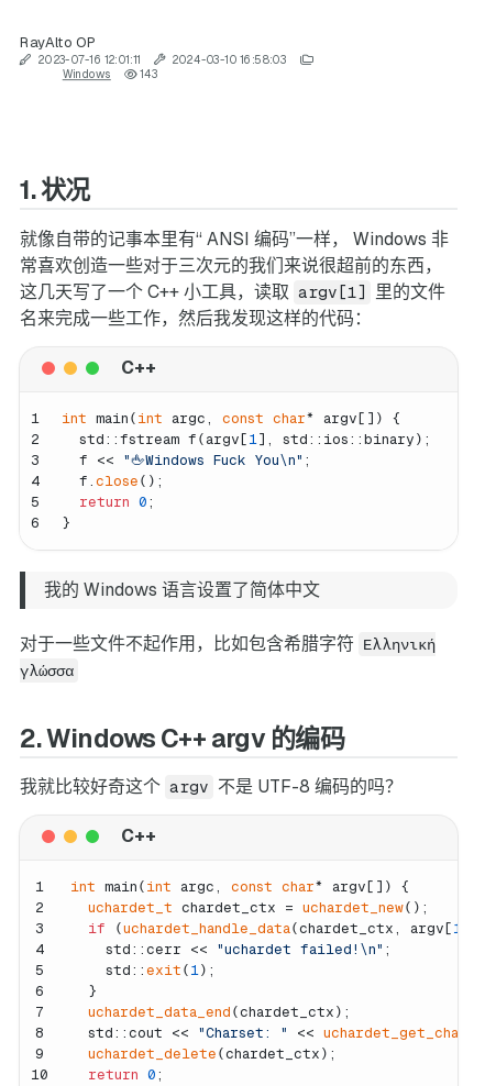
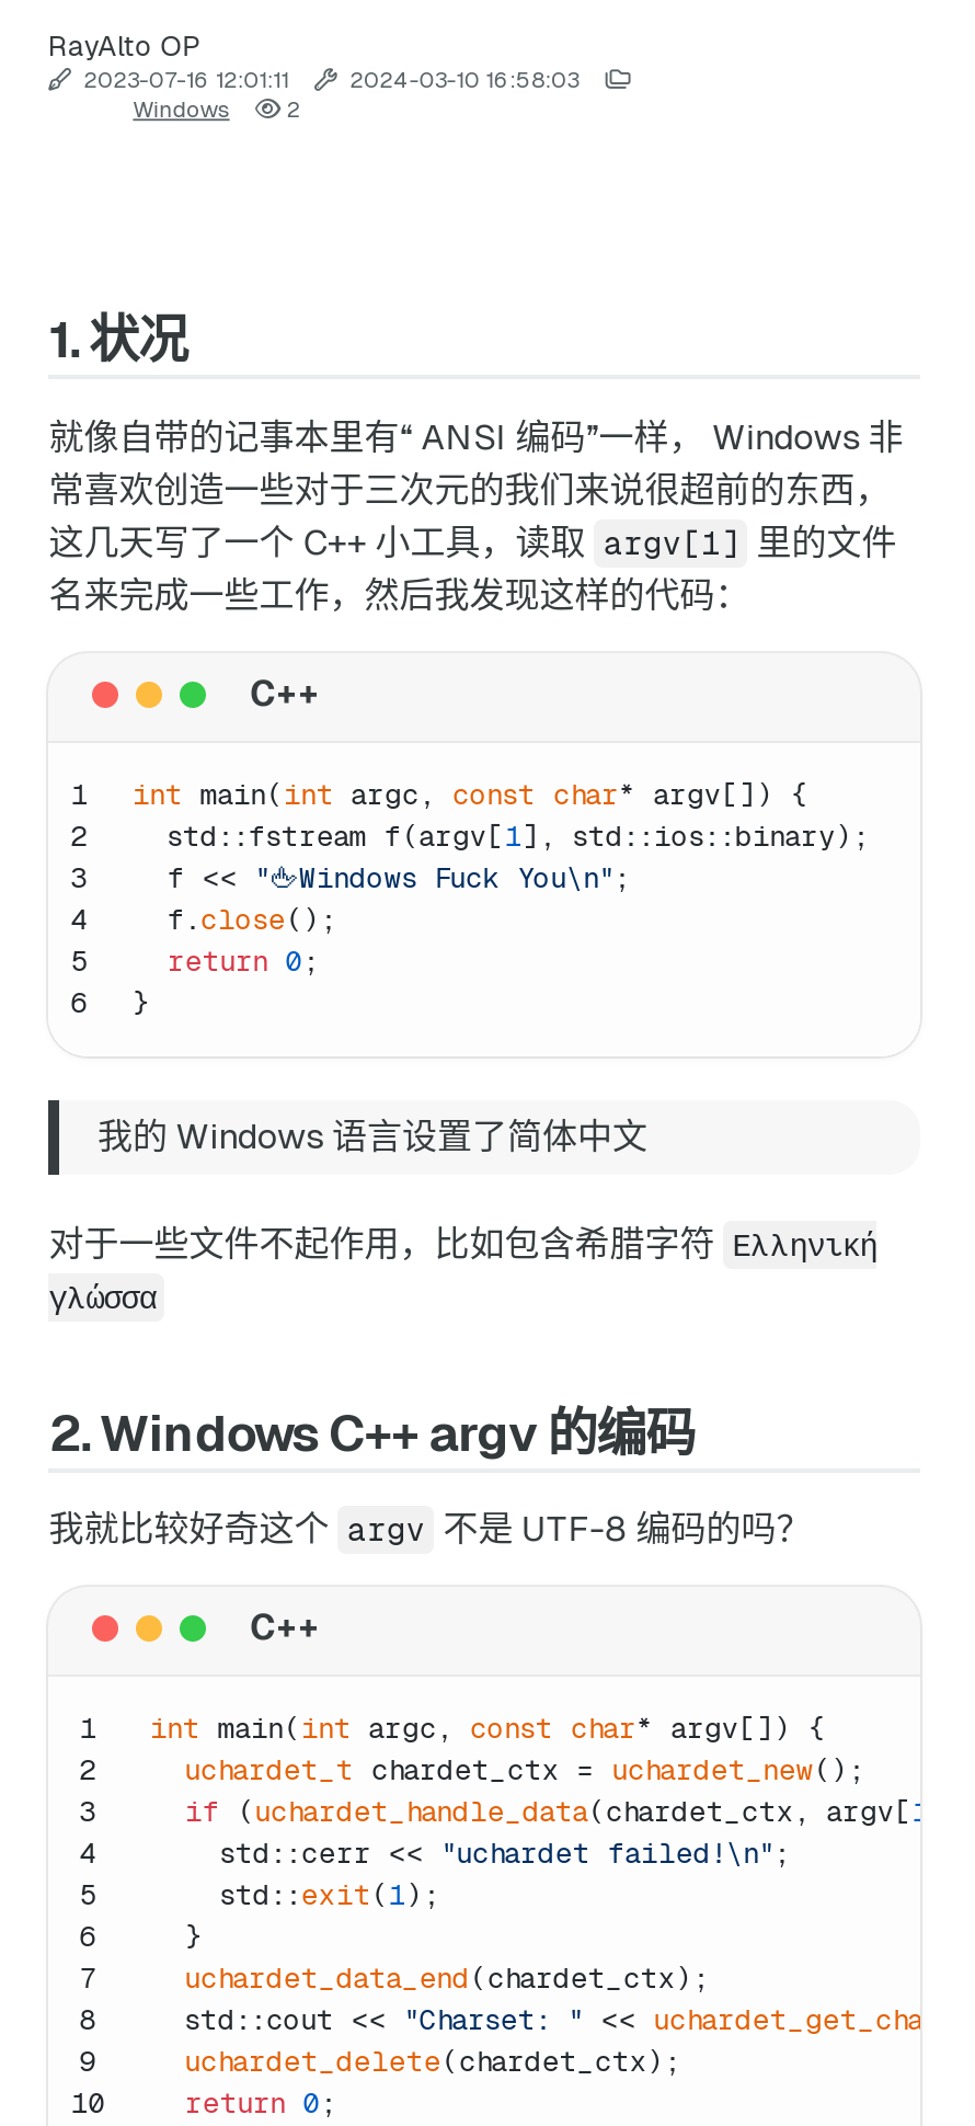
- 143
+ 2
